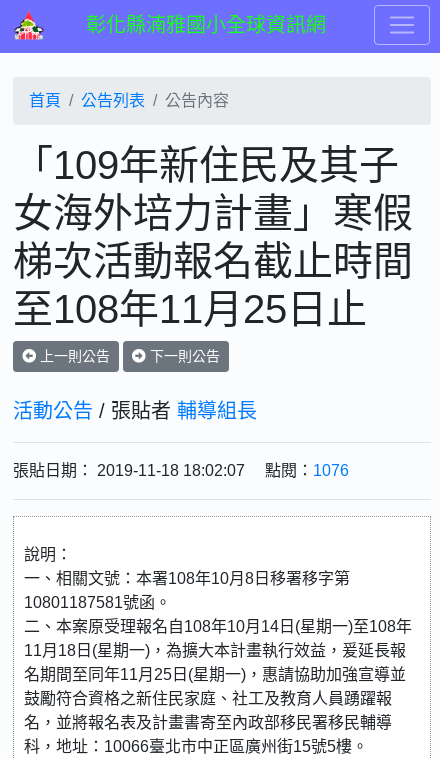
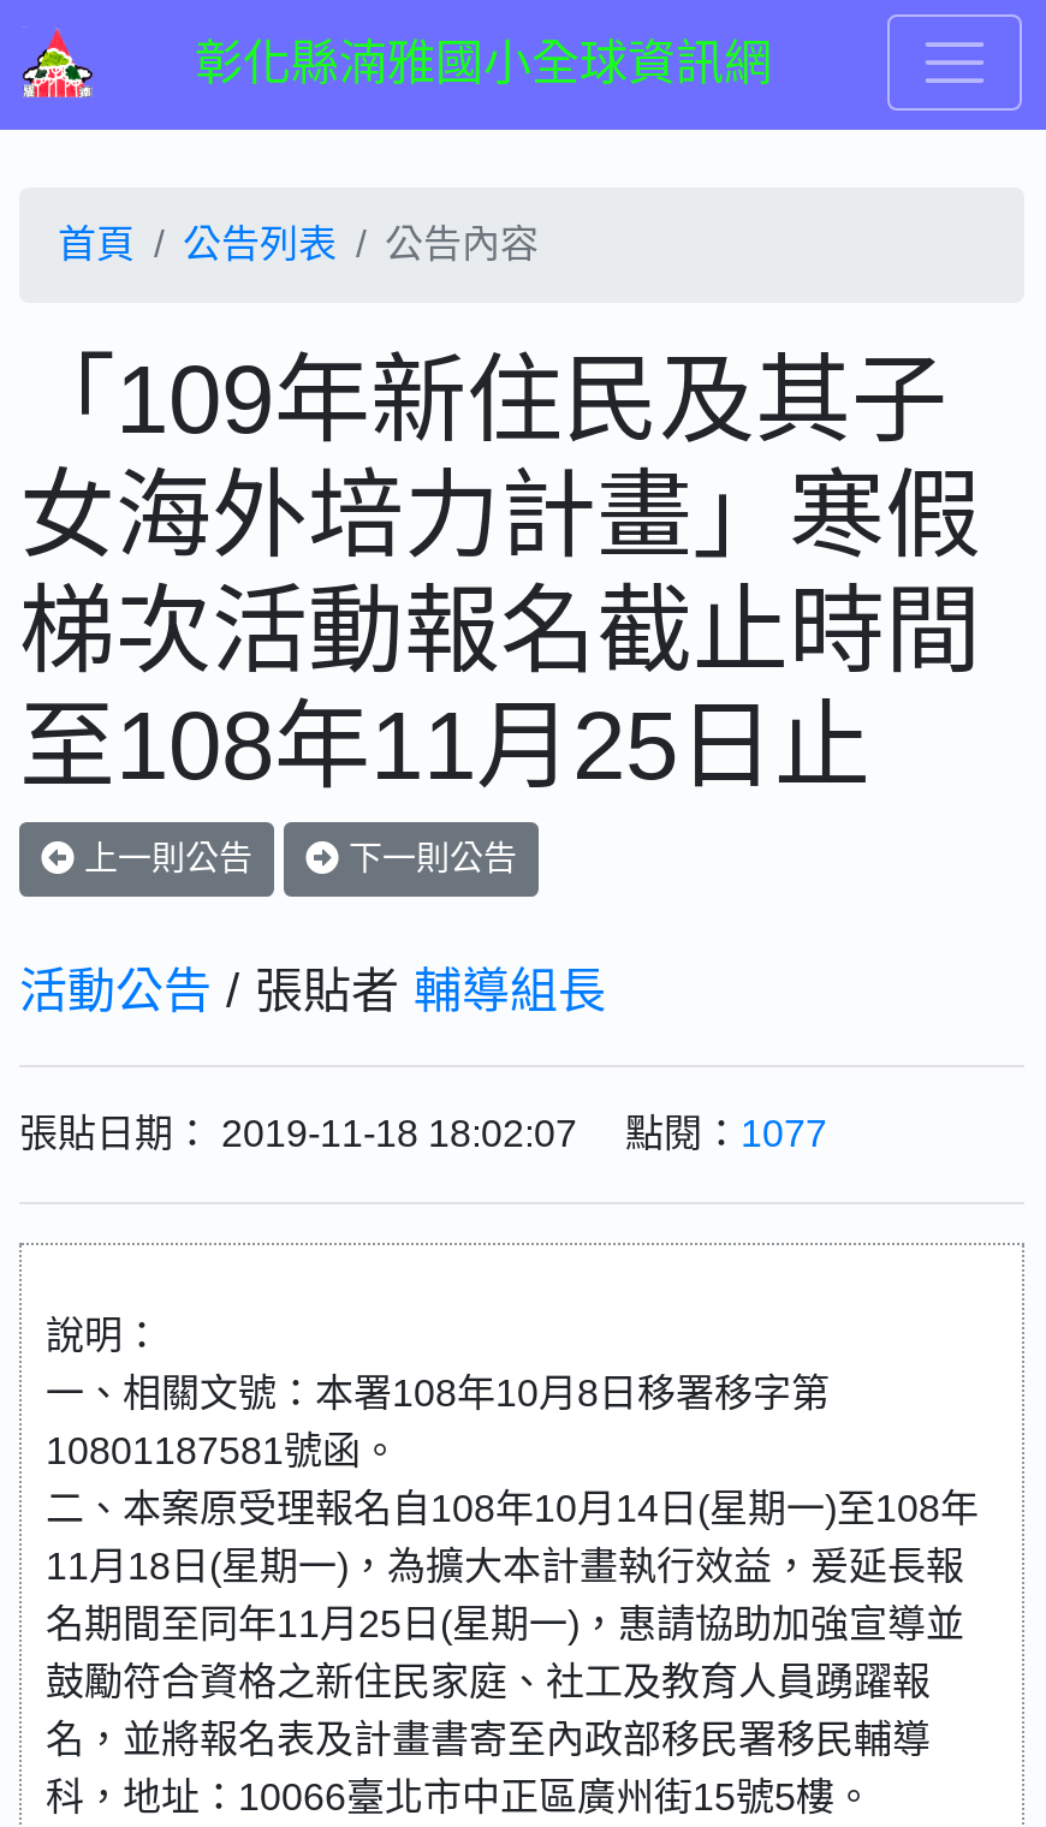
- 張貼日期： 2019-11-18 18:02:07 點閱：1076
+ 張貼日期： 2019-11-18 18:02:07 點閱：1077
